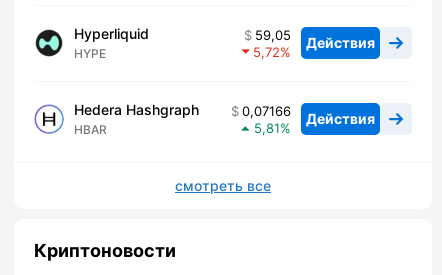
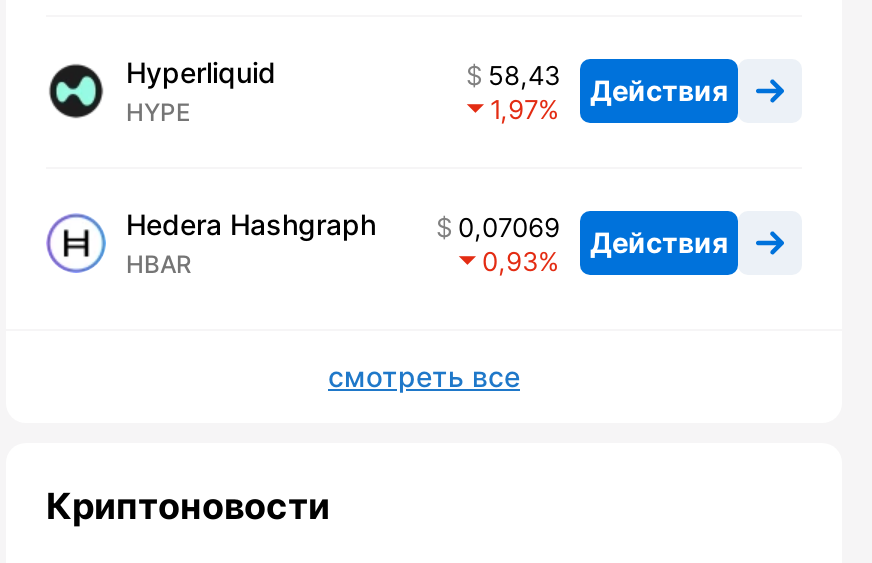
- 59,05 Действия
+ 58,43 Действия

- 5,72
+ 1,97

- 0,07166 Действия
+ 0,07069 Действия

- 5,81
+ 0,93
